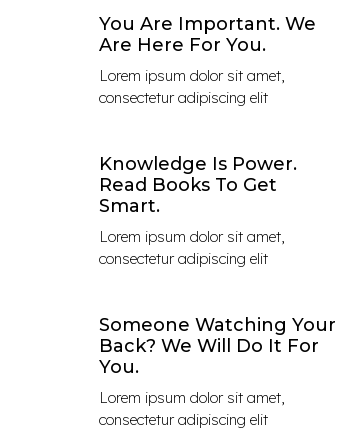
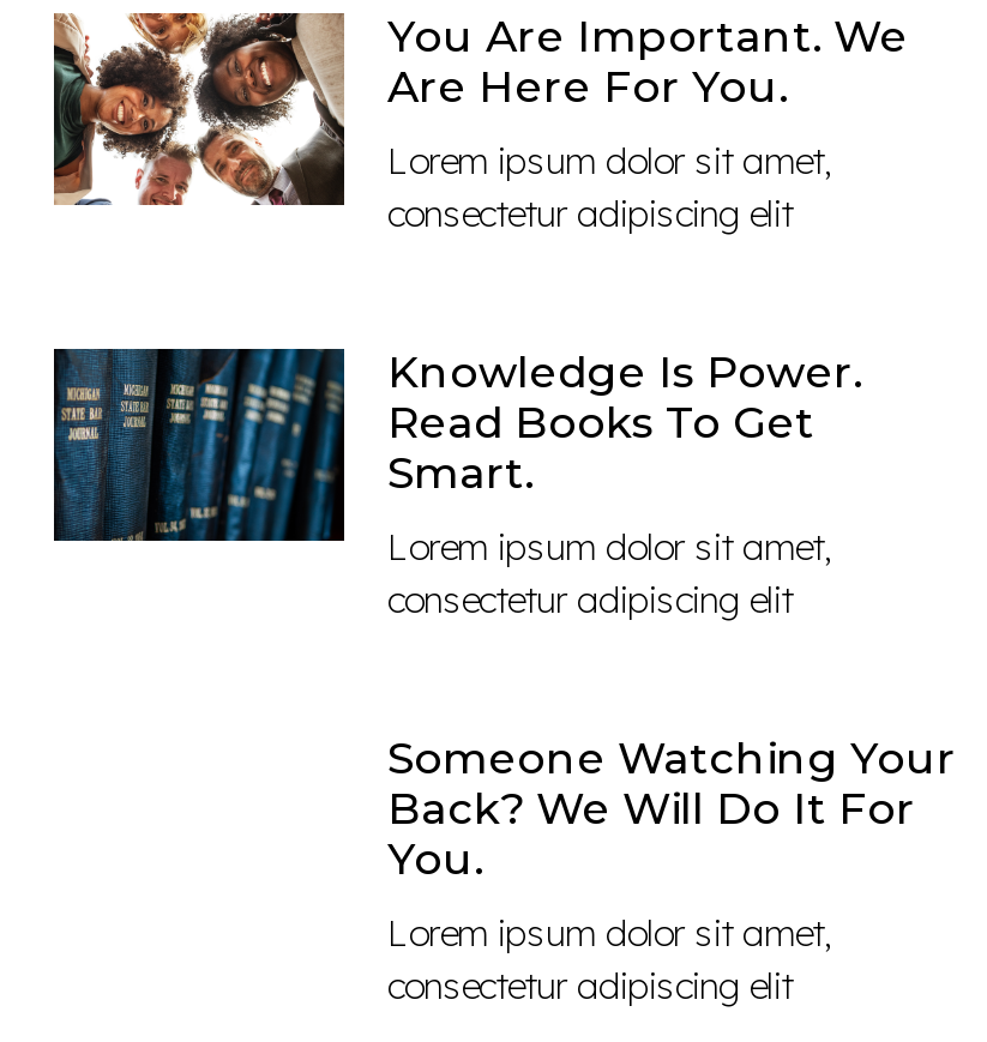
+ [image]

+ [image]
